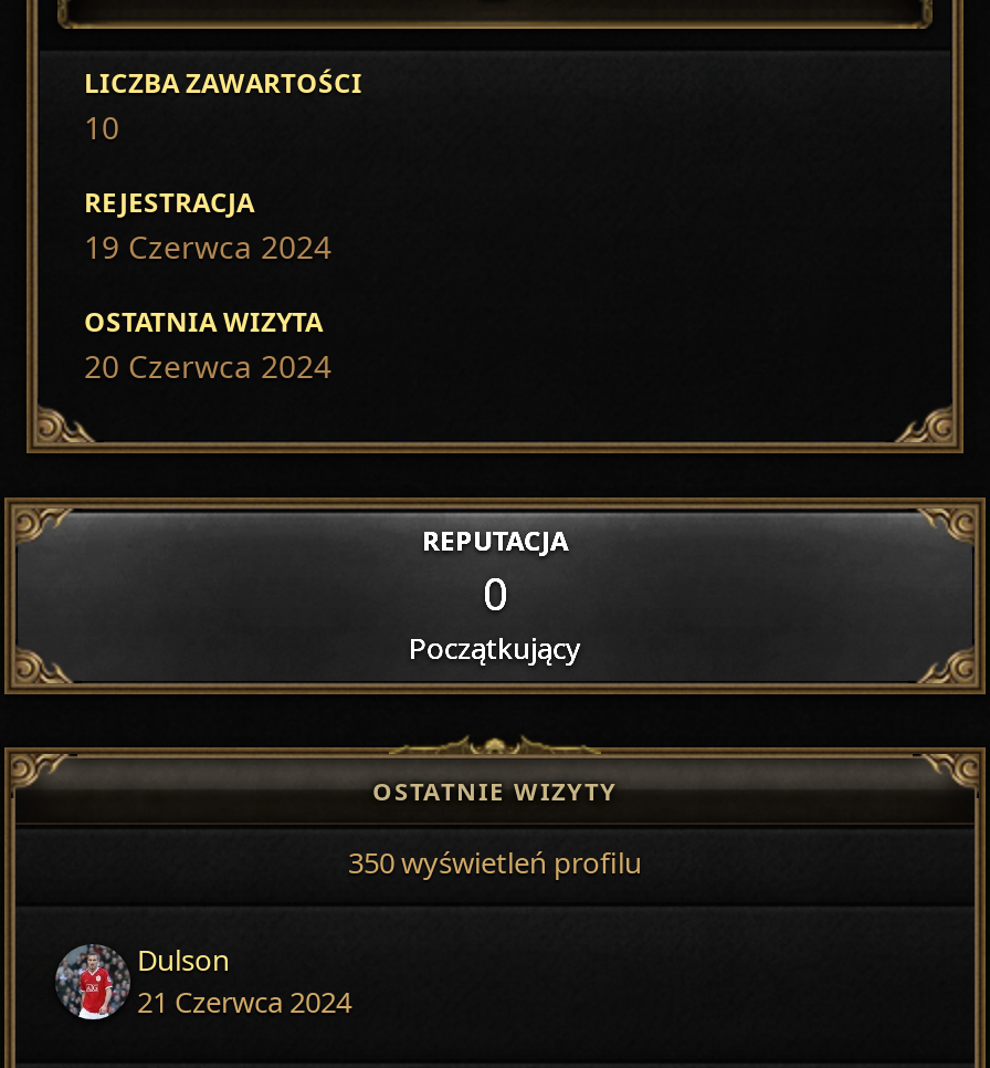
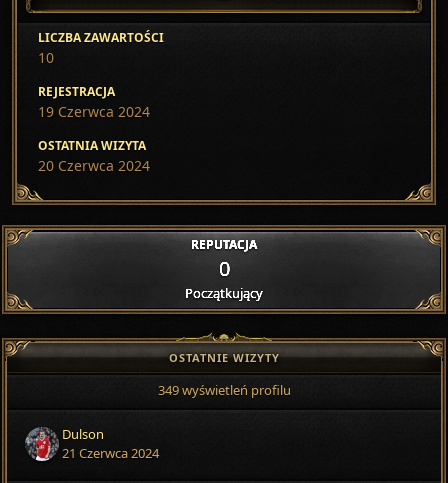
- 350 wyświetleń profilu
+ 349 wyświetleń profilu
